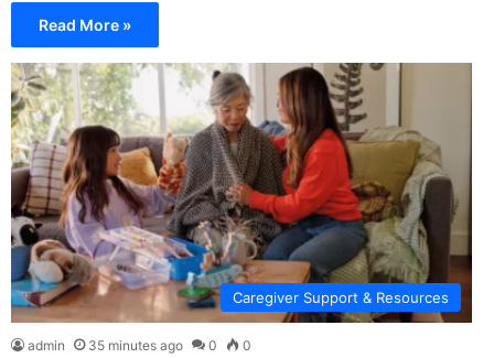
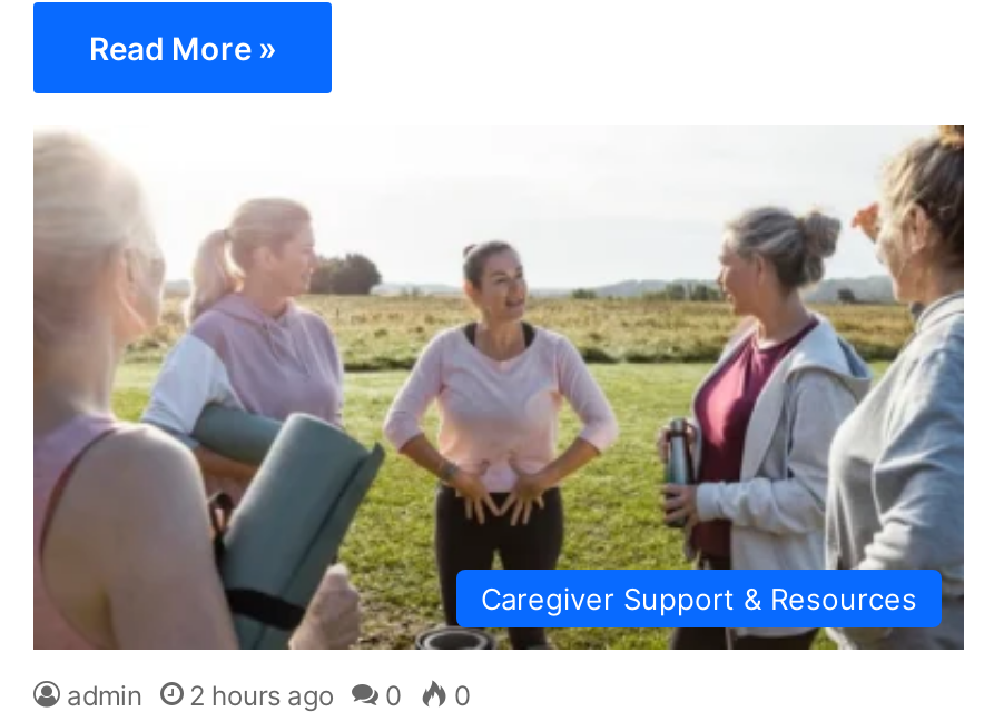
- [image]
- admin 35 minutes ago 0 0
+ [image]
+ admin 2 hours ago 0 0
